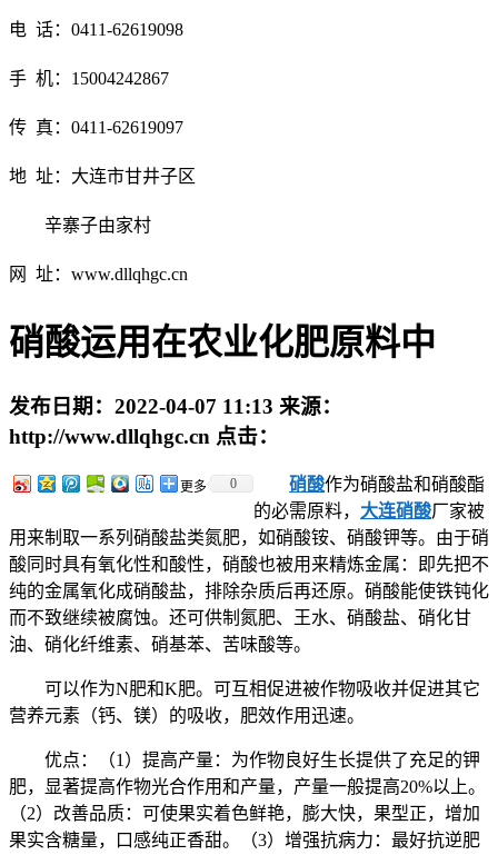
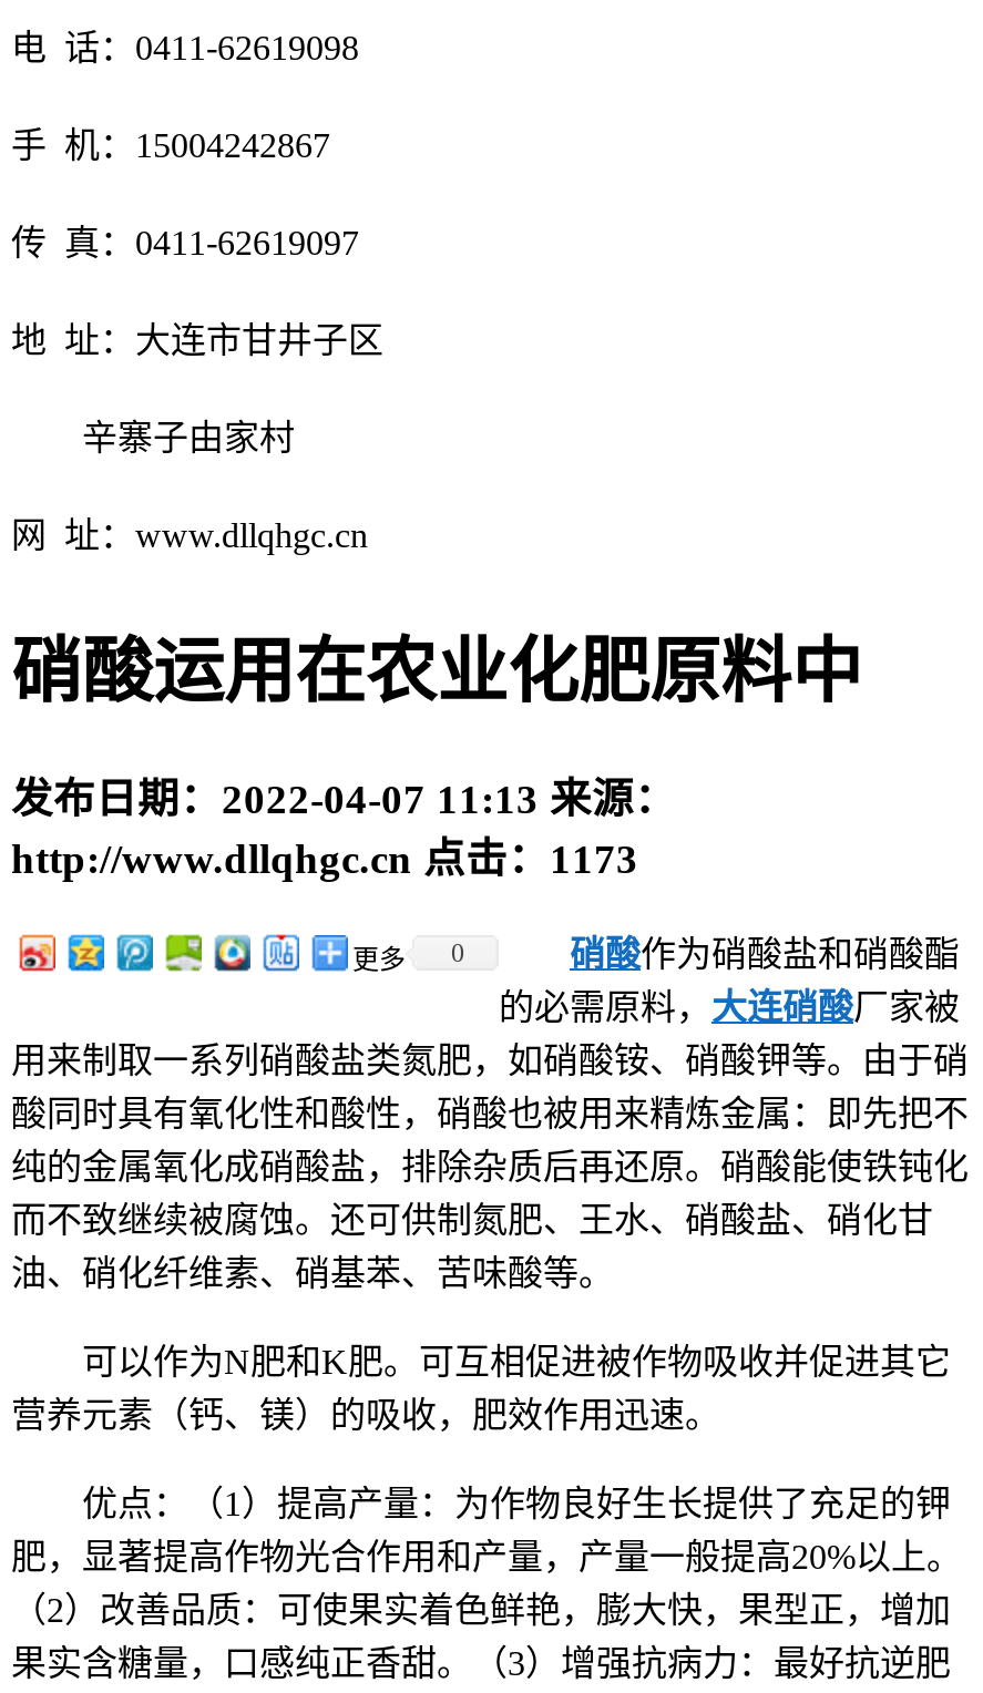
- http://www.dllqhgc.cn点击：
+ http://www.dllqhgc.cn点击：1173
